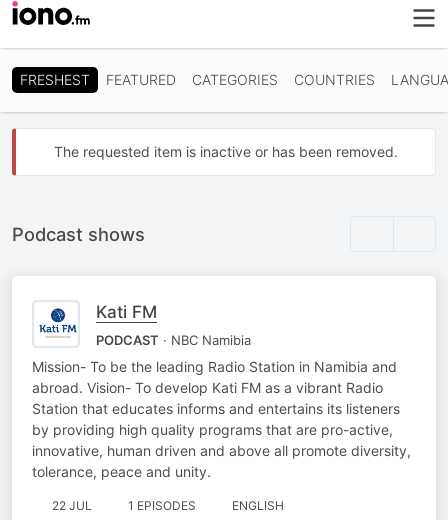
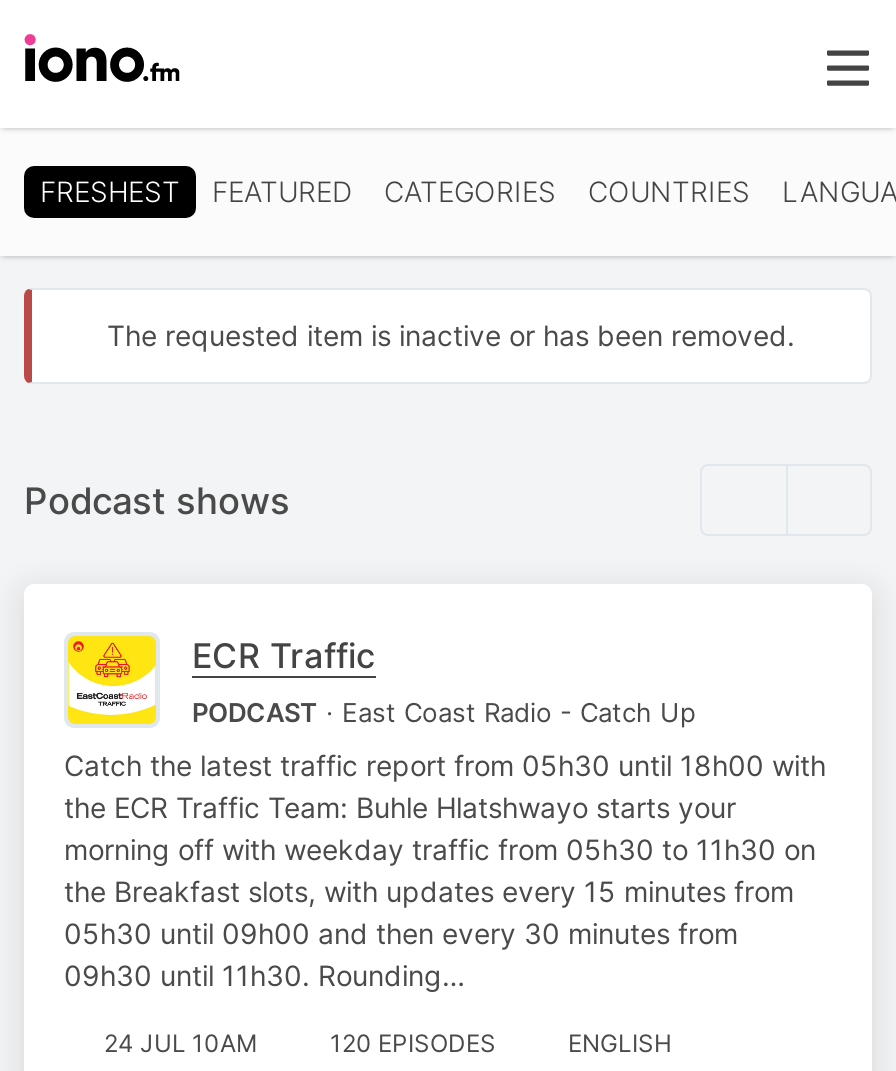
- [image]
- Mission- To be the leading Radio Station in Namibia and
- abroad. Vision- To develop Kati FM as a vibrant Radio
- Station that educates informs and entertains its listeners
- by providing high quality programs that are pro-active,
- innovative, human driven and above all promote diversity,
- tolerance, peace and unity.
+ [image]
+ Catch the latest traffic report from 05h30 until 18h00 with
+ the ECR Traffic Team: Buhle Hlatshwayo starts your
+ morning off with weekday traffic from 05h30 to 11h30 on
+ the Breakfast slots, with updates every 15 minutes from
+ 05h30 until 09h00 and then every 30 minutes from
+ 09h30 until 11h30. Rounding…

- Kati FM
+ ECR Traffic

- PODCAST · NBC Namibia
+ PODCAST · East Coast Radio - Catch Up

- 22 JUL
- 1 EPISODES
+ 24 JUL 10AM
+ 120 EPISODES
